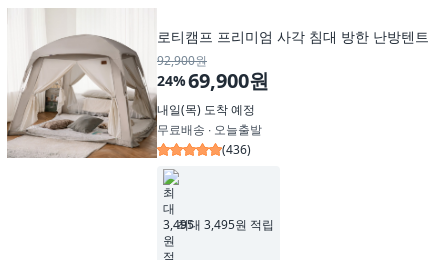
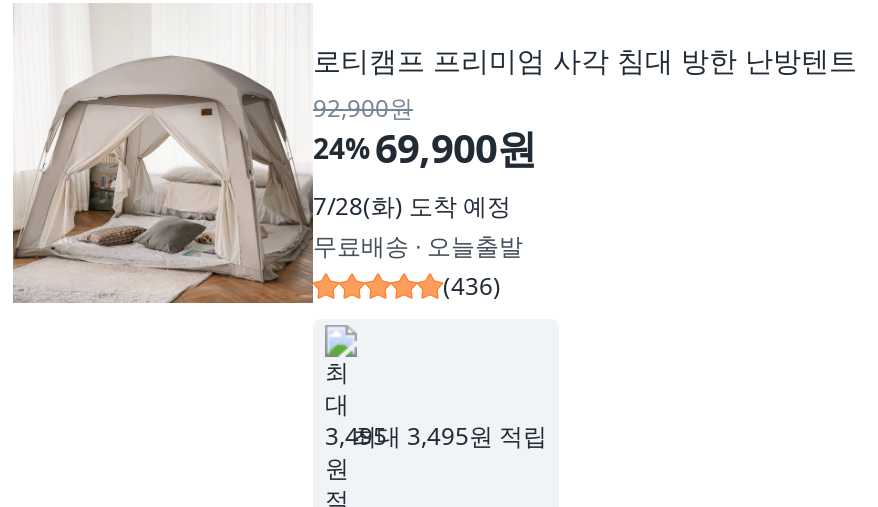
- 내일(목) 도착 예정
+ 7/28(화) 도착 예정
